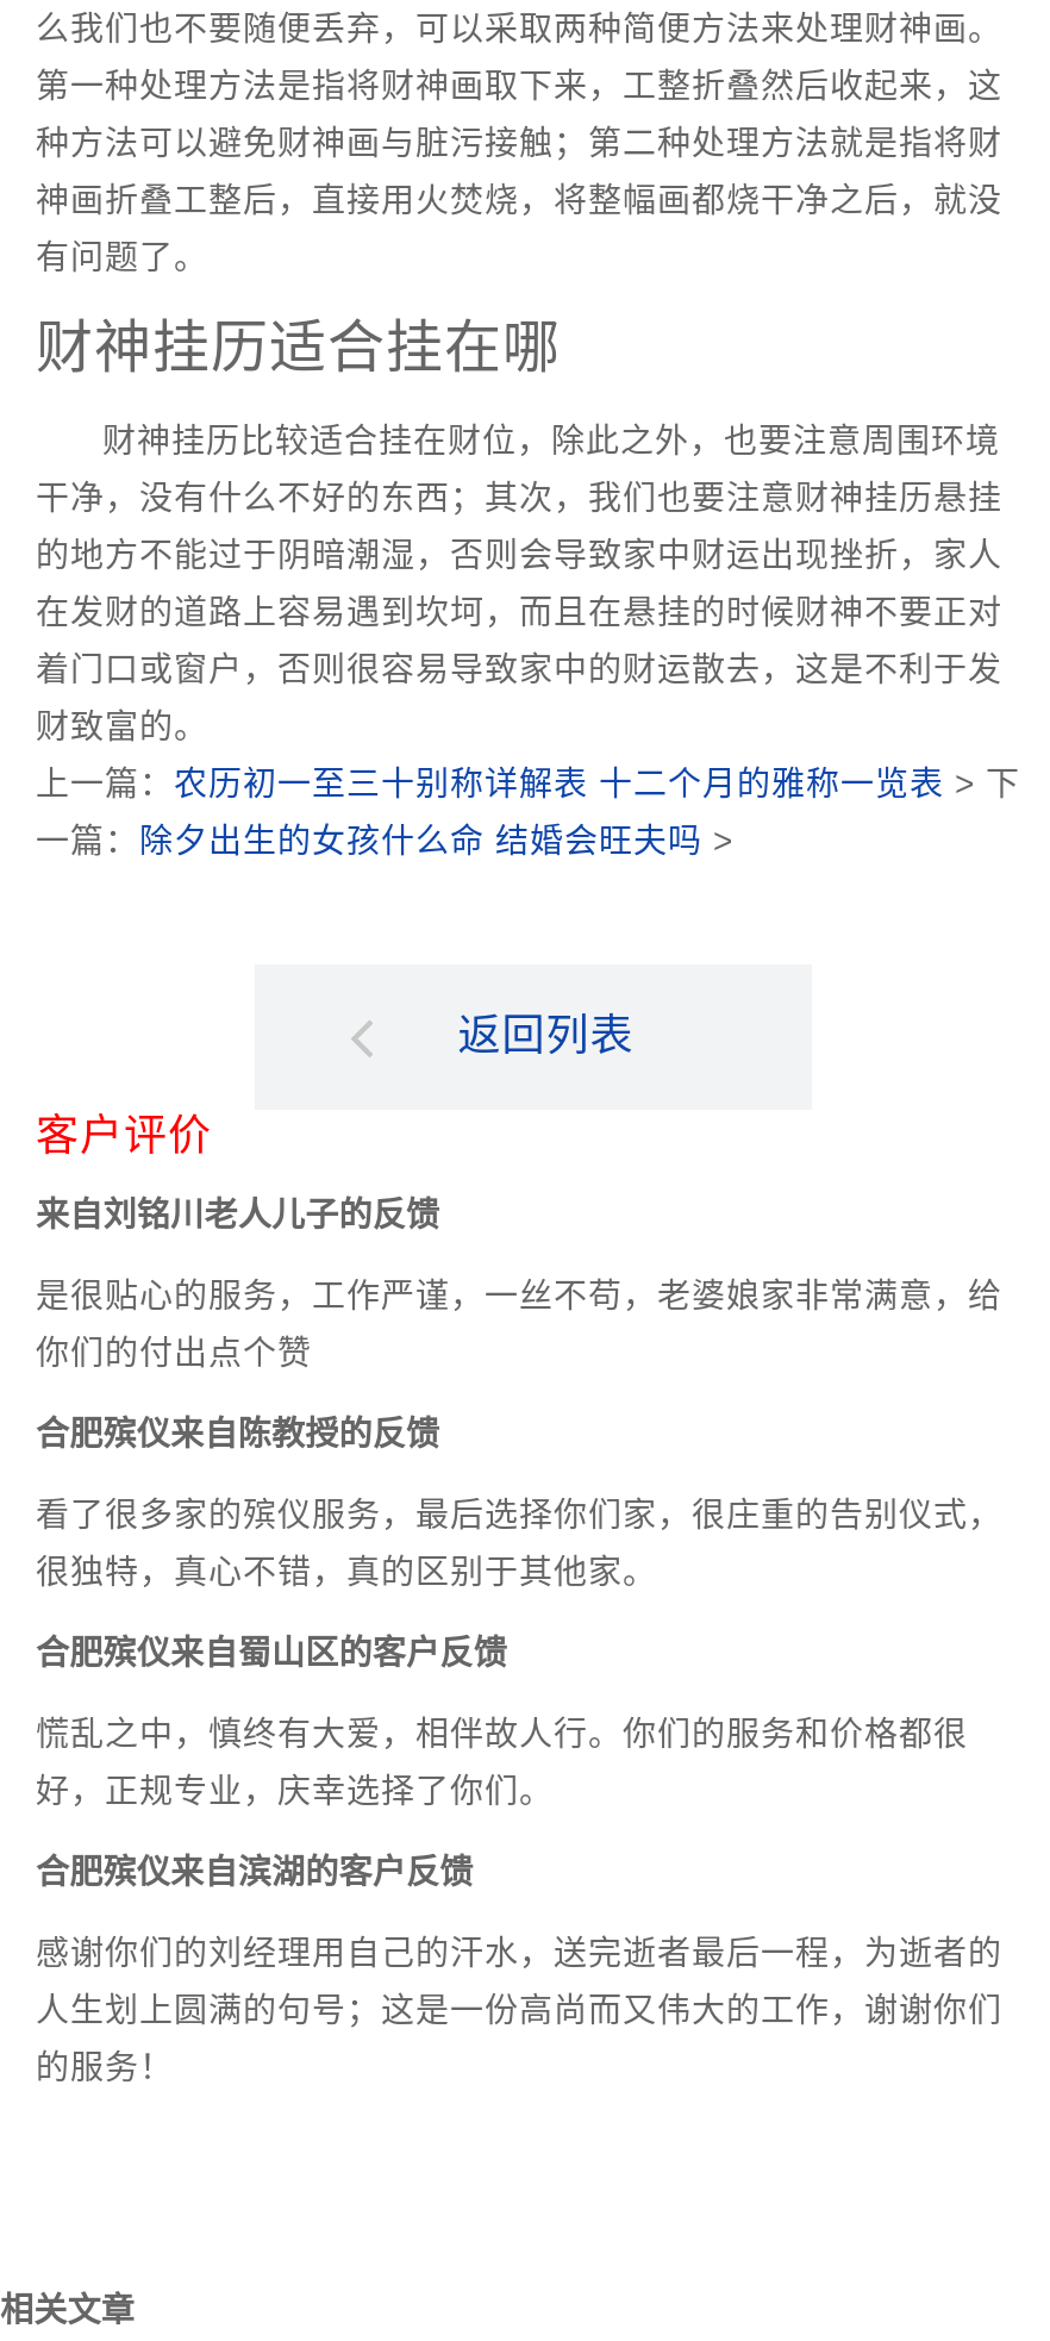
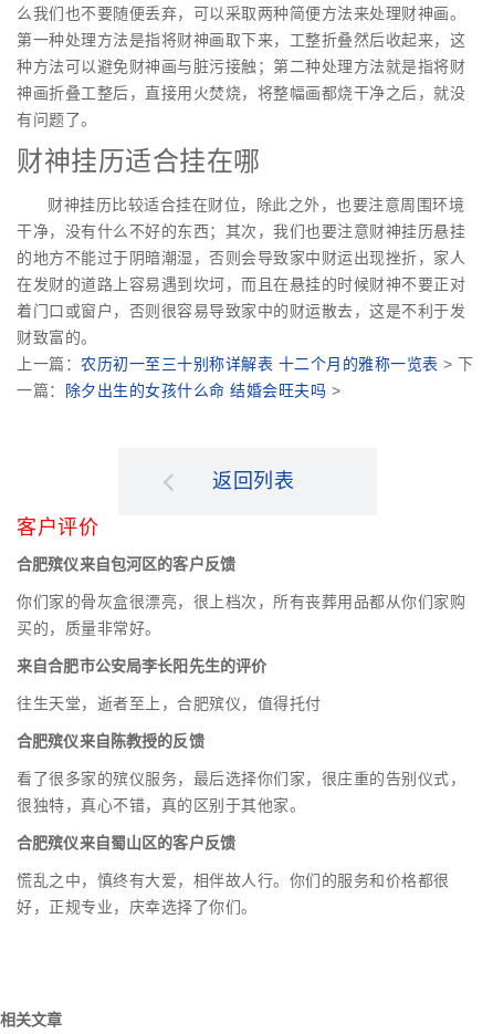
- 来自刘铭川老人儿子的反馈
- 是很贴心的服务，工作严谨，一丝不苟，老婆娘家非常满意，给
- 你们的付出点个赞
+ 合肥殡仪来自包河区的客户反馈
+ 你们家的骨灰盒很漂亮，很上档次，所有丧葬用品都从你们家购
+ 买的，质量非常好。
+ 来自合肥市公安局李长阳先生的评价
+ 往生天堂，逝者至上，合肥殡仪，值得托付

moved down: 合肥殡仪来自陈教授的反馈 | 看了很多家的殡仪服务，最后选择你们家，很庄重的告别仪式， | 很独特，真心不错，真的区别于其他家。 | 合肥殡仪来自蜀山区的客户反馈 | 慌乱之中，慎终有大爱，相伴故人行。你们的服务和价格都很 | 好，正规专业，庆幸选择了你们。

- 合肥殡仪来自滨湖的客户反馈
- 感谢你们的刘经理用自己的汗水，送完逝者最后一程，为逝者的
- 人生划上圆满的句号；这是一份高尚而又伟大的工作，谢谢你们
- 的服务！
